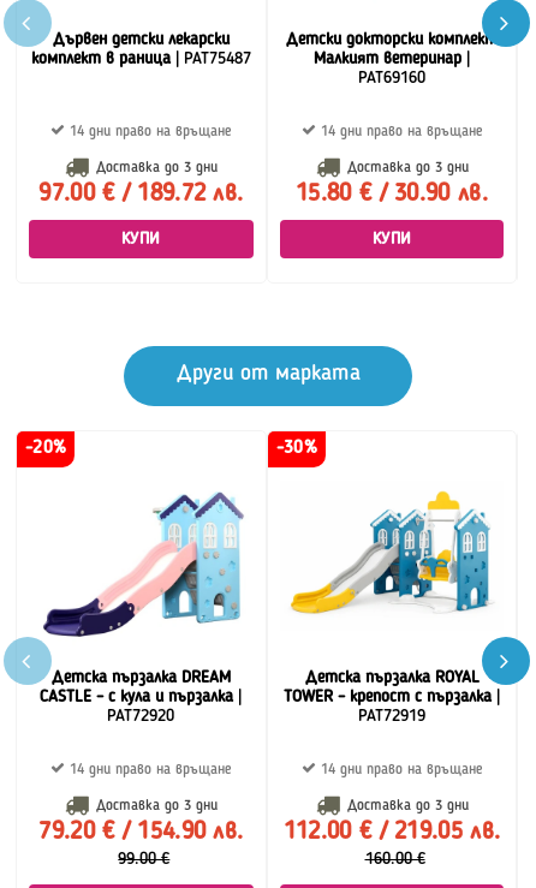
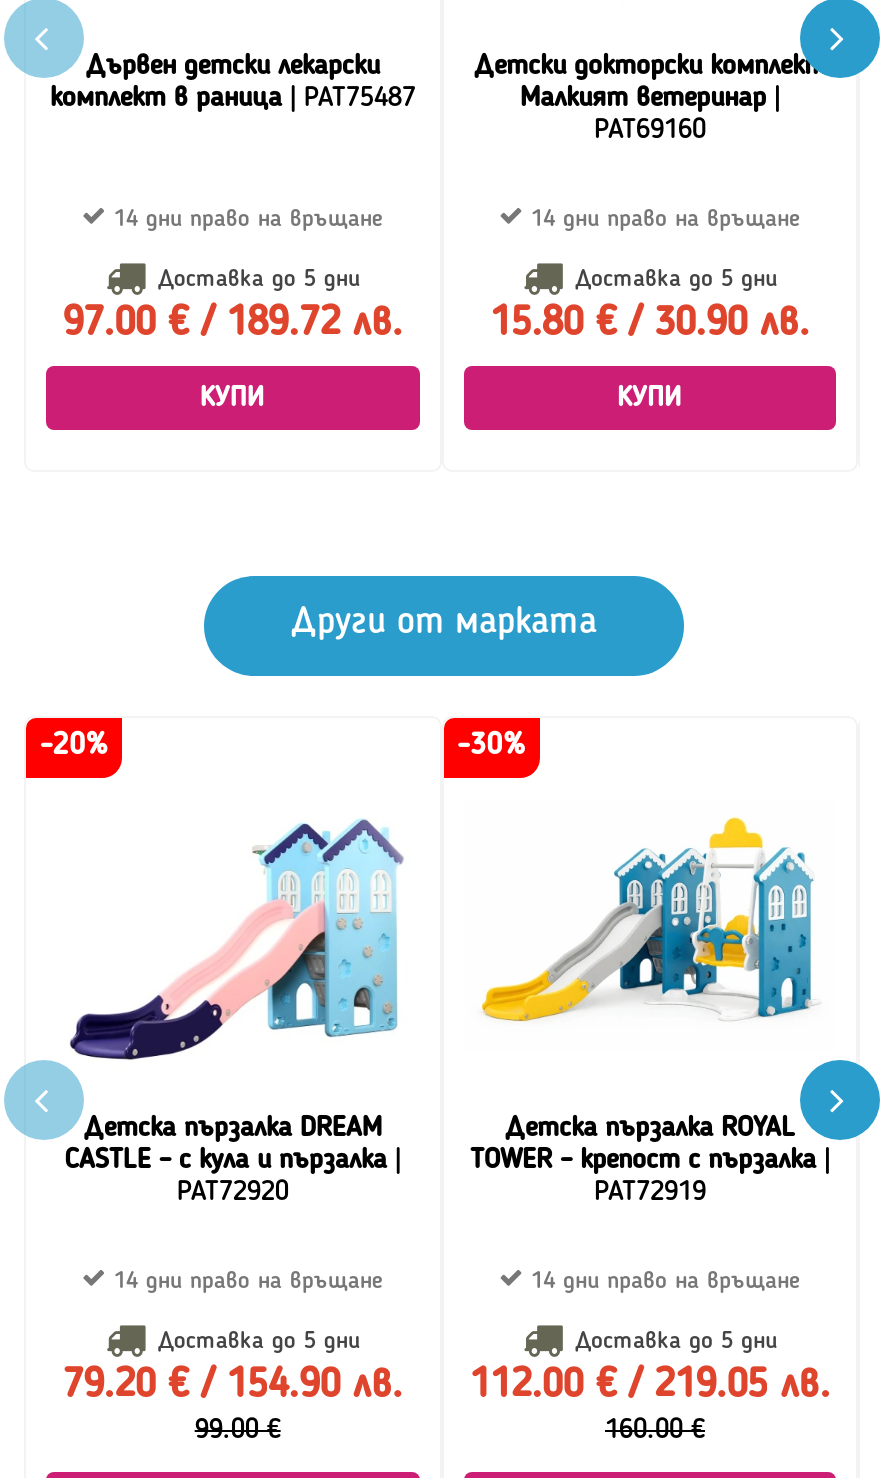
- Доставка до 3 дни
+ Доставка до 5 дни

- Доставка до 3 дни
+ Доставка до 5 дни

- Доставка до 3 дни
+ Доставка до 5 дни

- Доставка до 3 дни
+ Доставка до 5 дни
